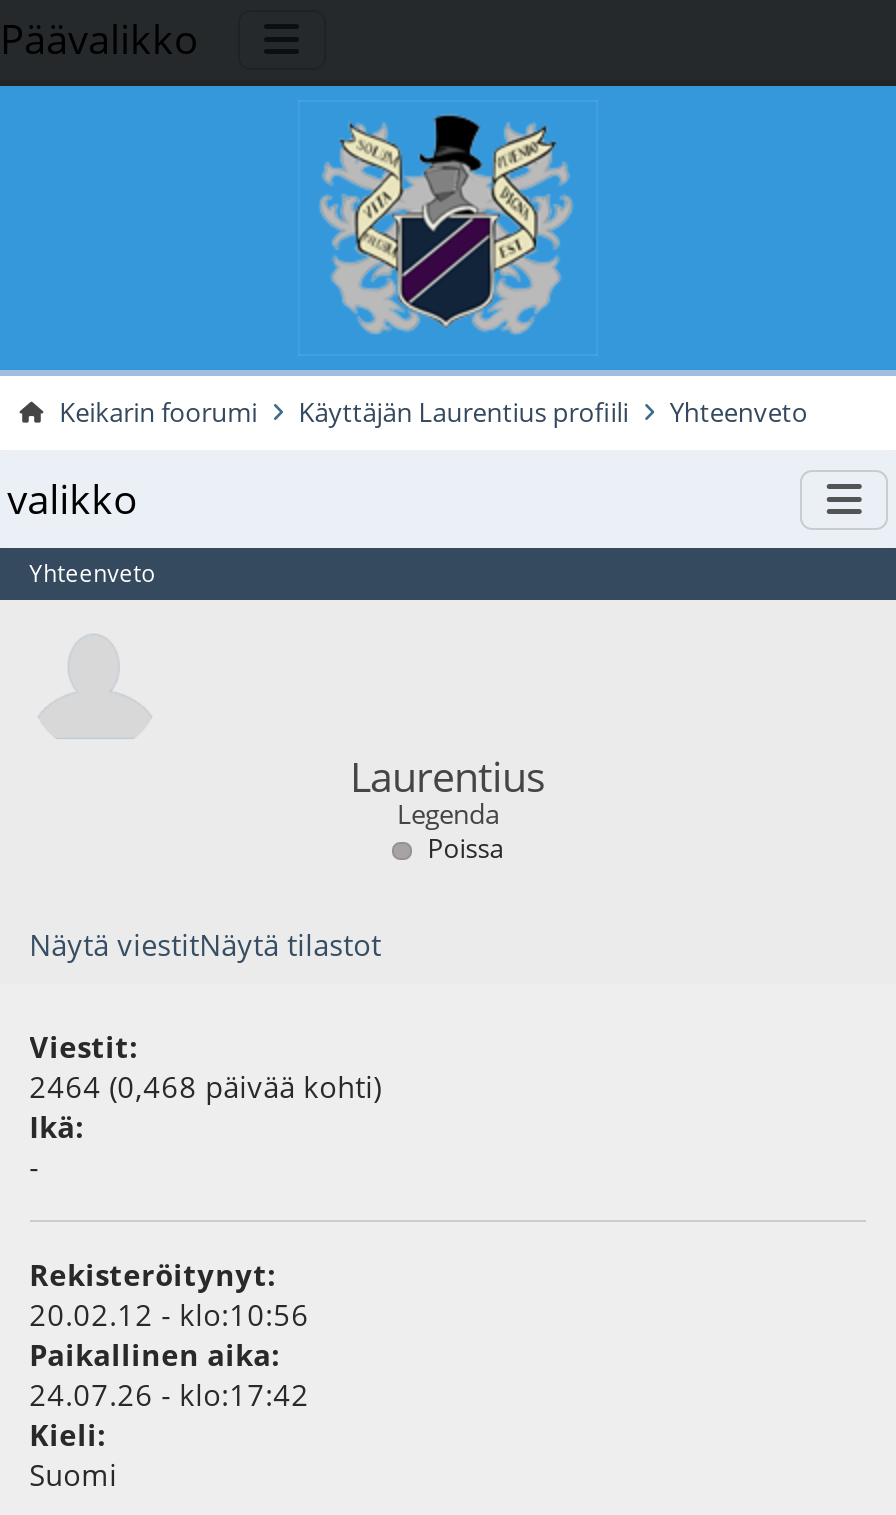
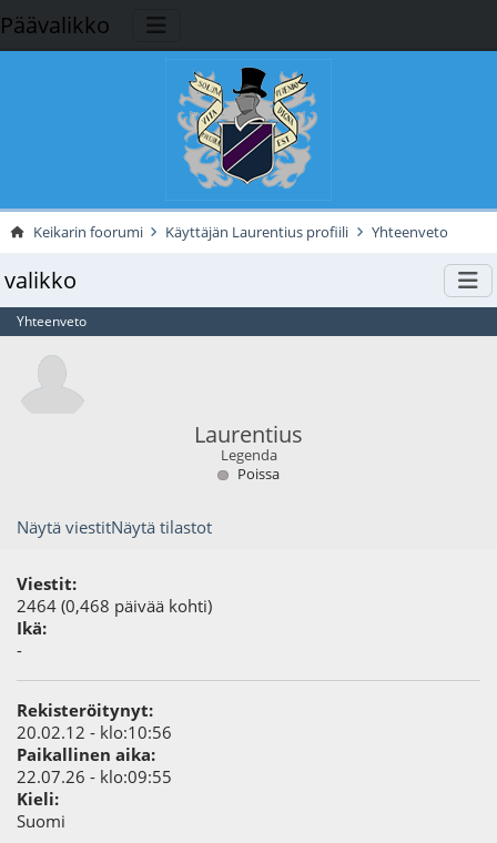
- 24.07.26 - klo:17:42
+ 22.07.26 - klo:09:55
